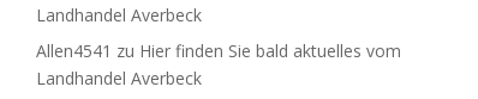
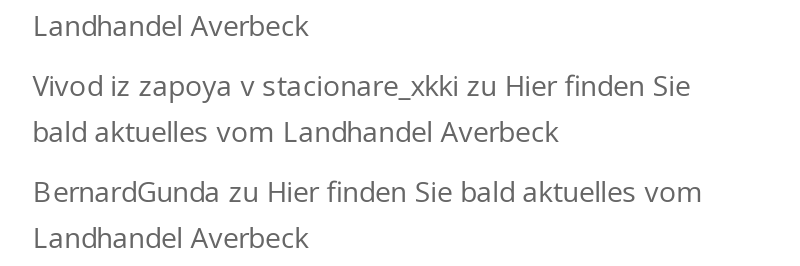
- Allen4541 zu Hier finden Sie bald aktuelles vom
+ Vivod iz zapoya v stacionare_xkki zu Hier finden Sie
+ bald aktuelles vom Landhandel Averbeck
+ BernardGunda zu Hier finden Sie bald aktuelles vom
